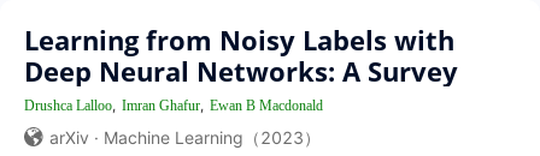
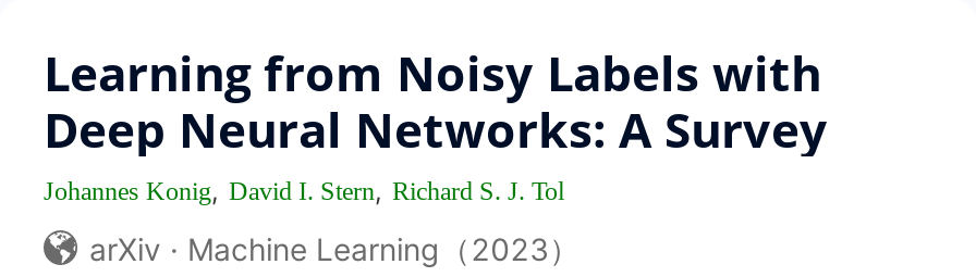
- Drushca Lalloo, Imran Ghafur, Ewan B Macdonald
+ Johannes Konig, David I. Stern, Richard S. J. Tol
